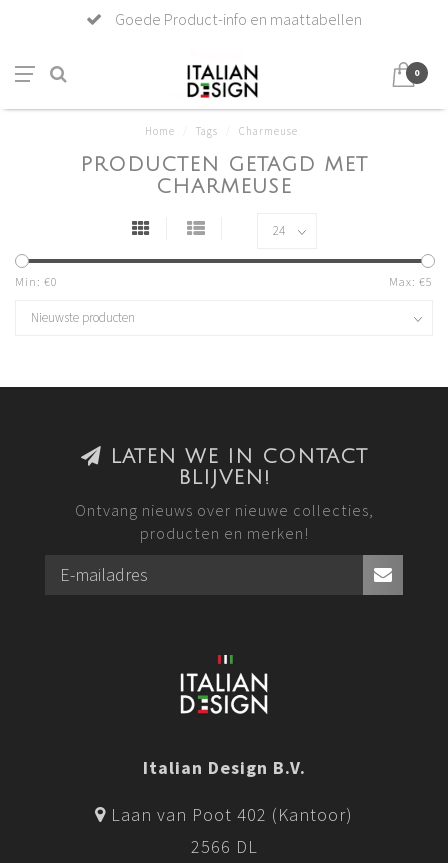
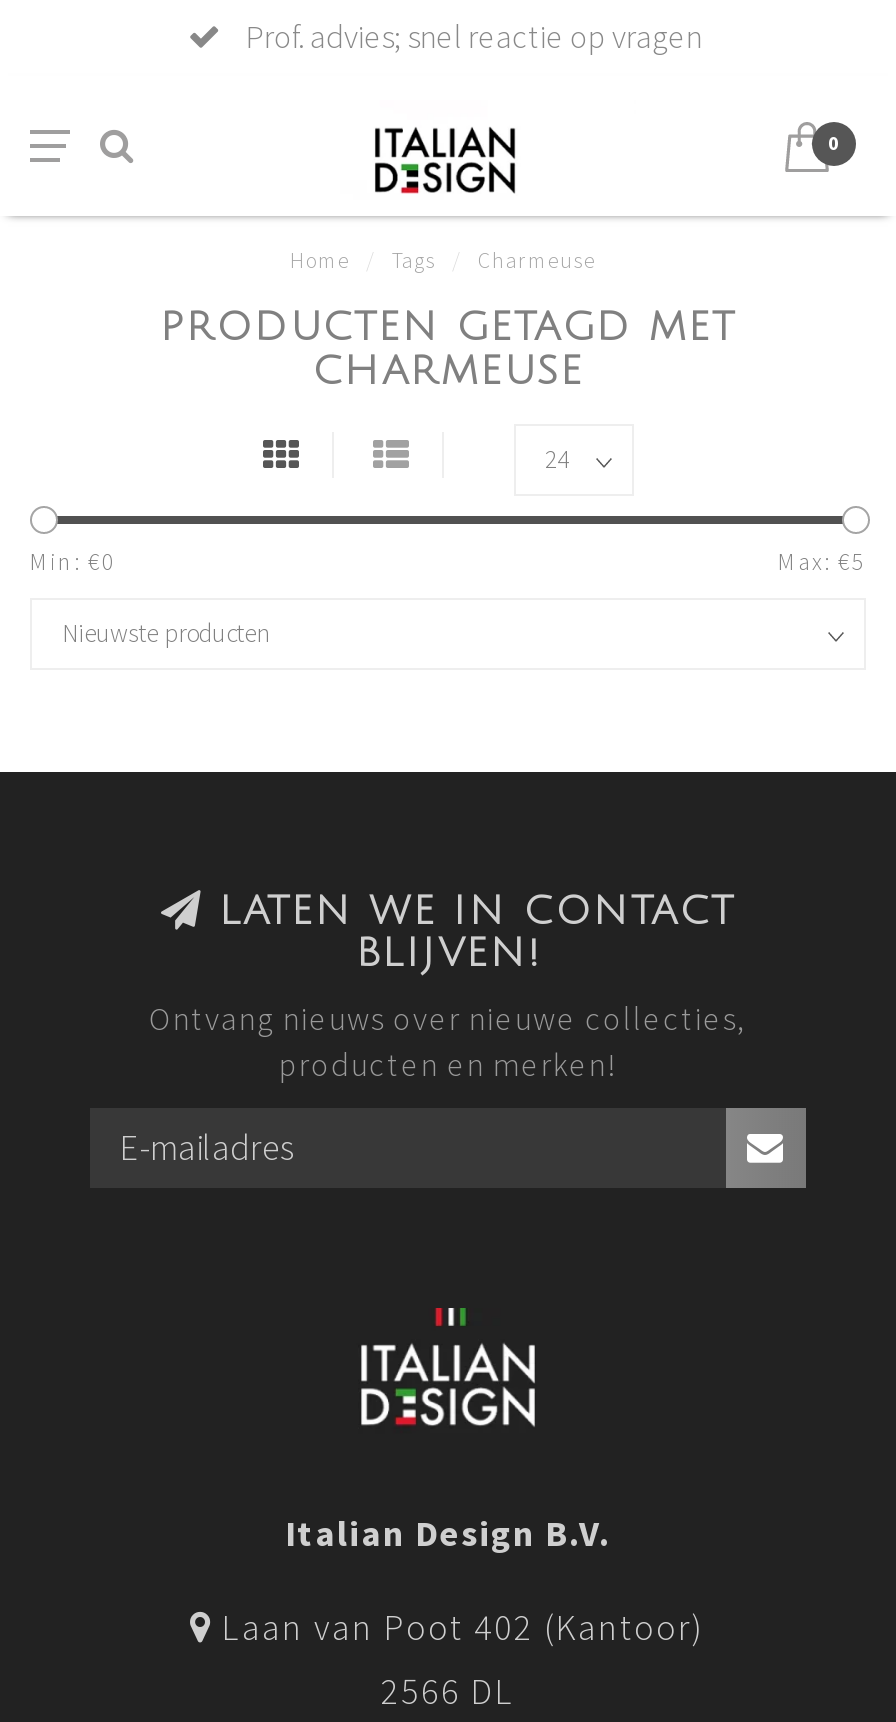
- Goede Product-info en maattabellen
+ Prof. advies; snel reactie op vragen
